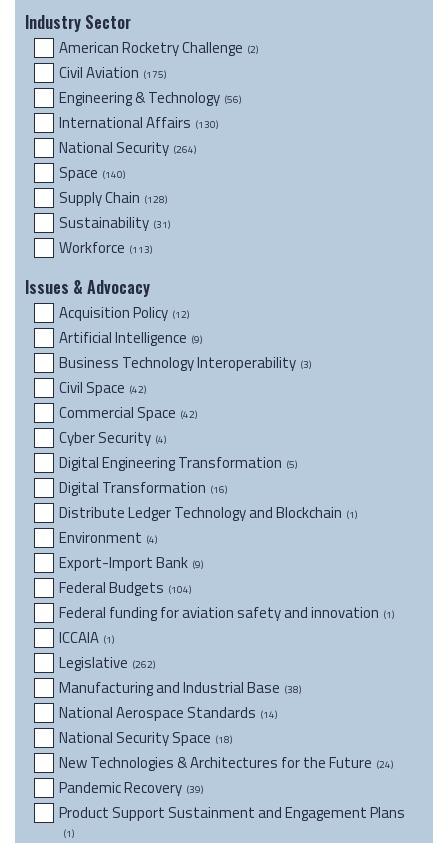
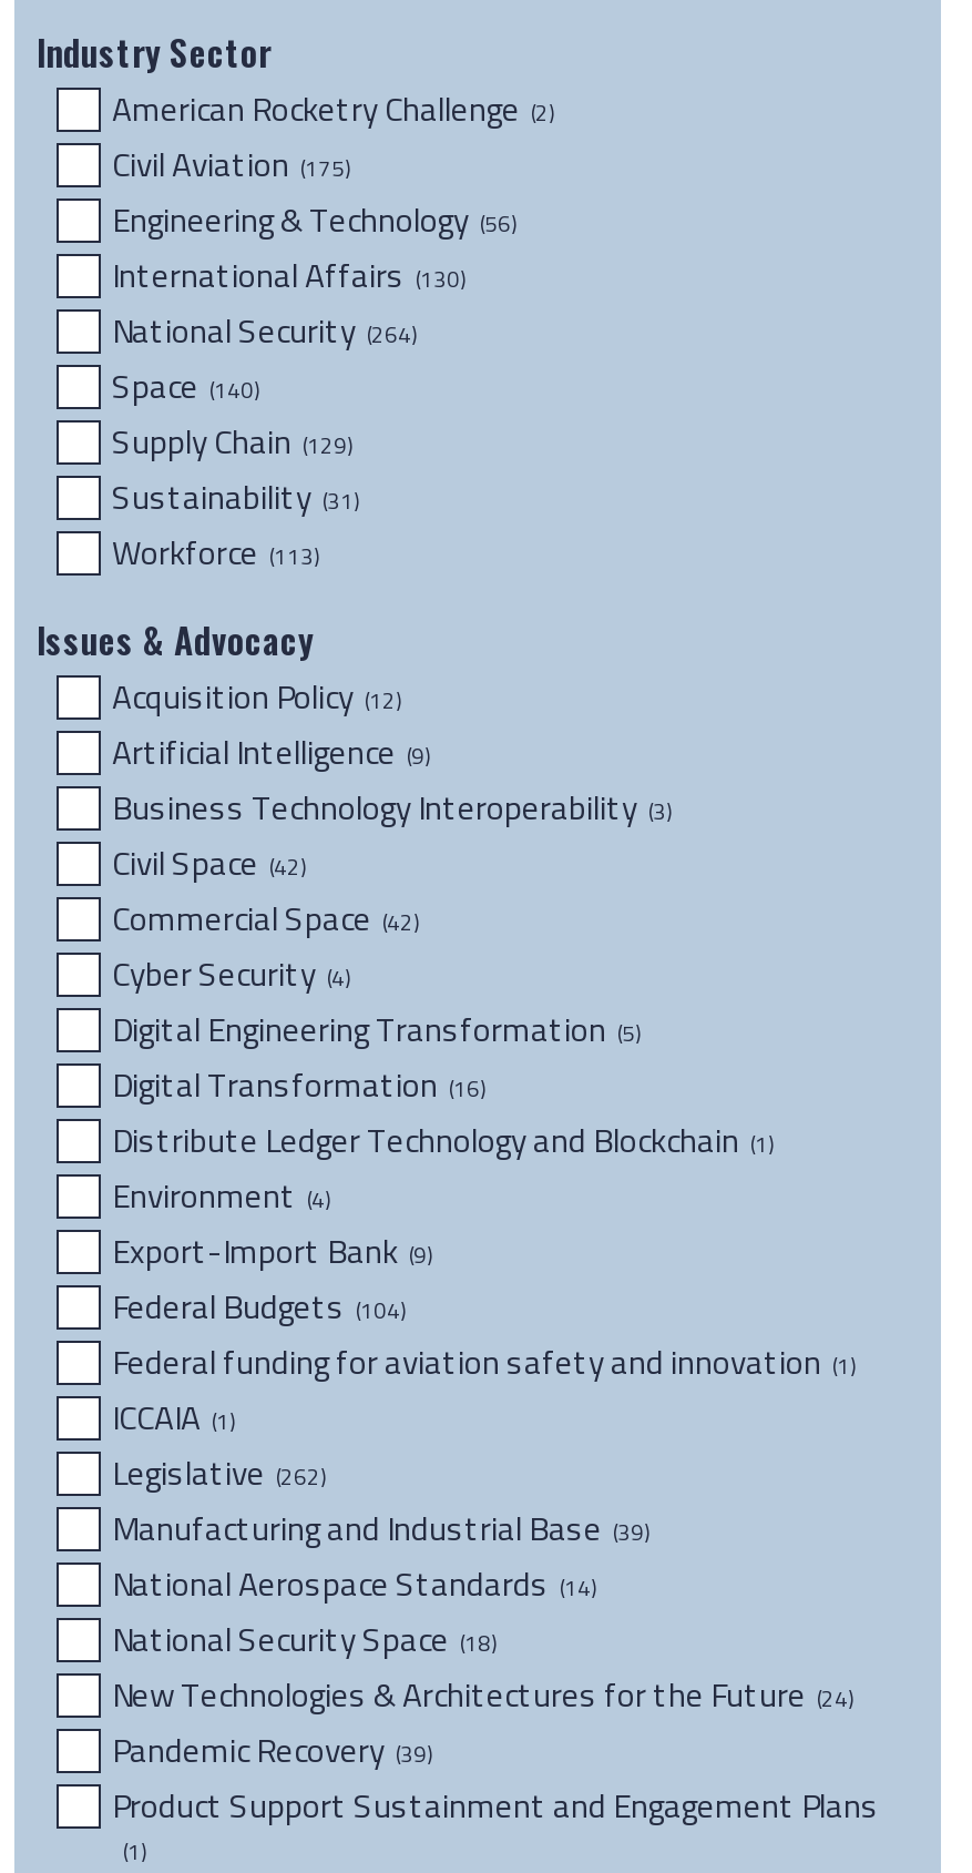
- Supply Chain (128)
+ Supply Chain (129)

- Manufacturing and Industrial Base (38)
+ Manufacturing and Industrial Base (39)
